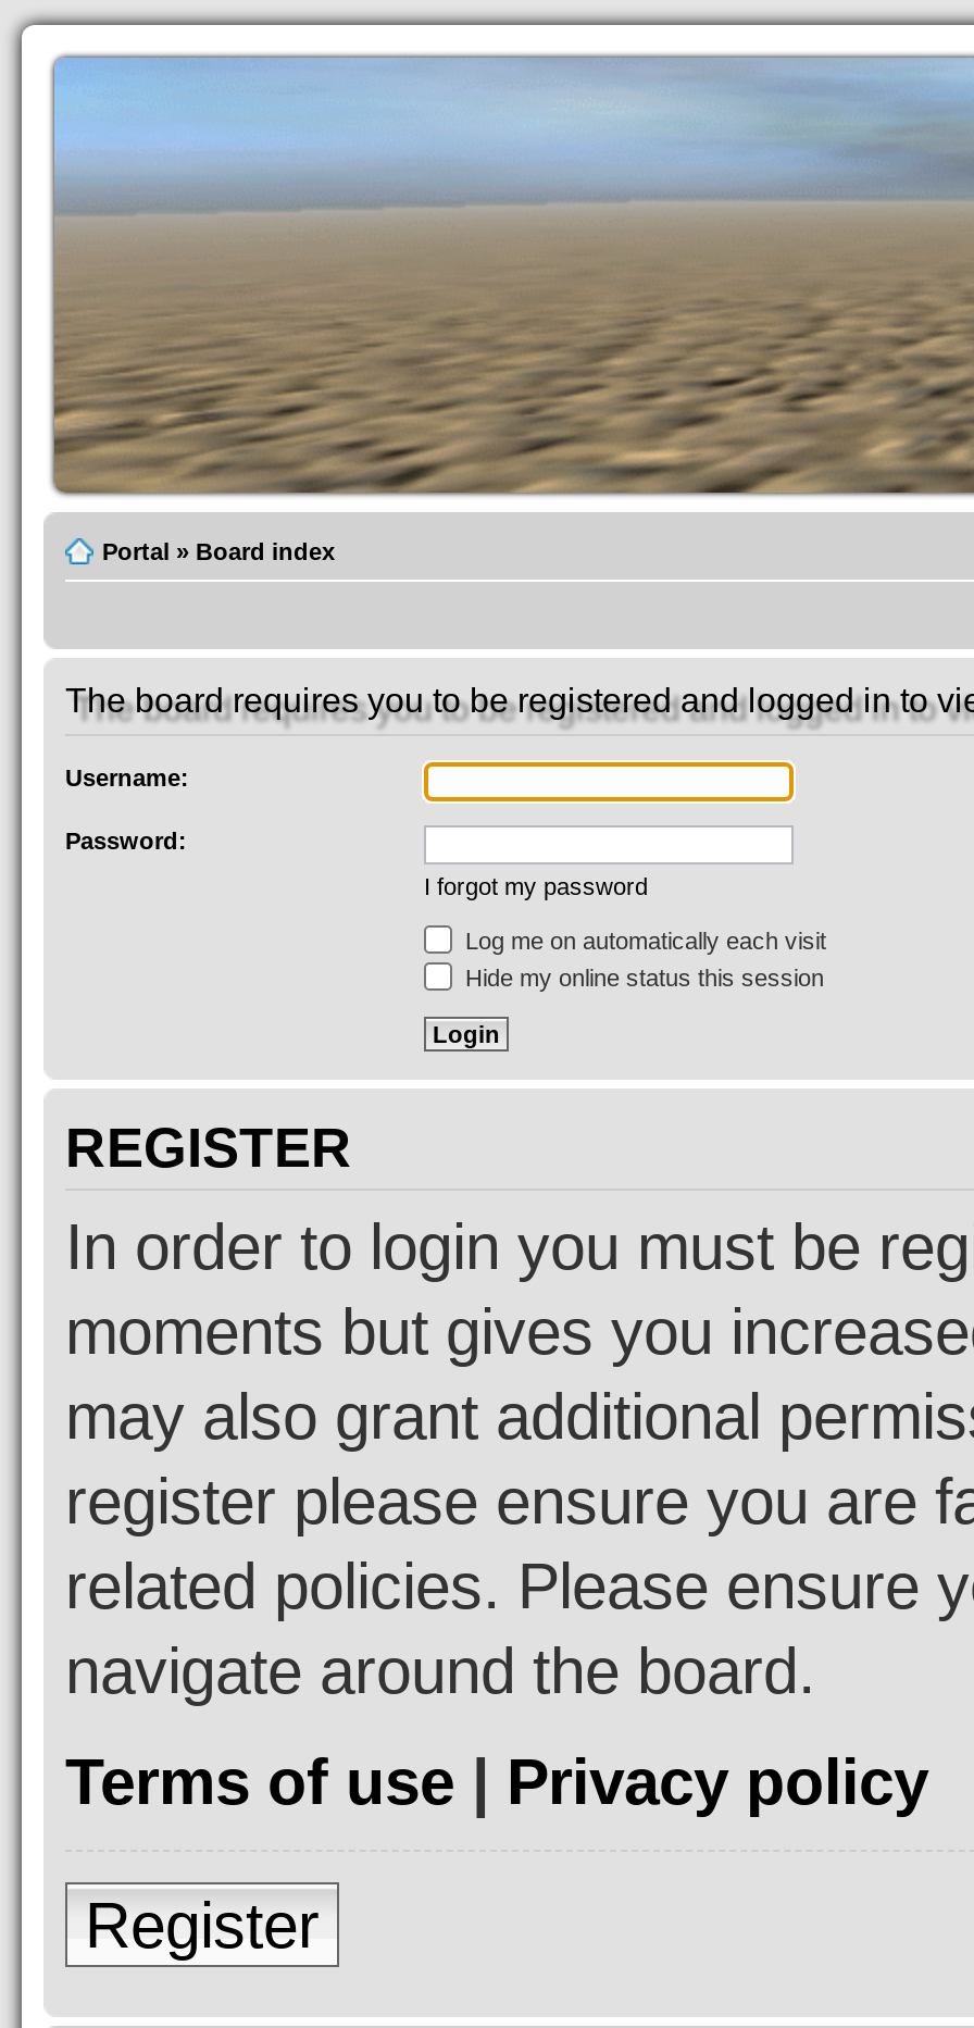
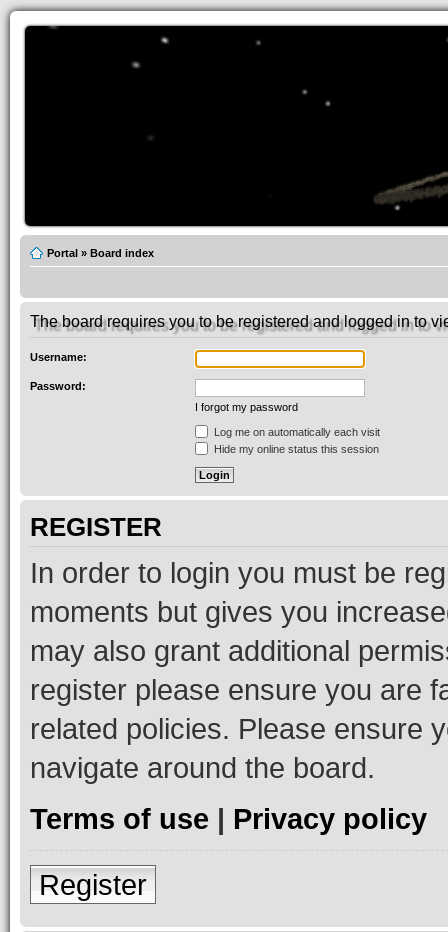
- [image]
